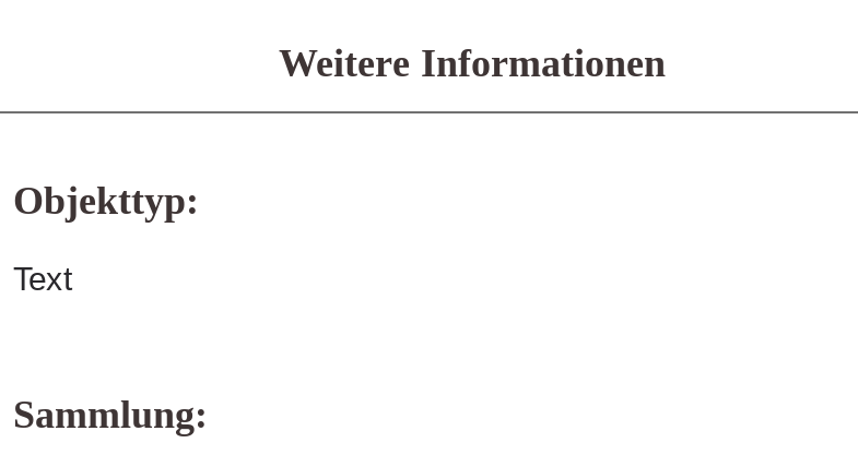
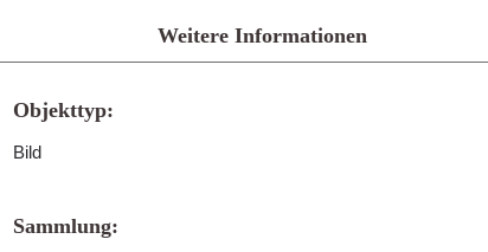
- Text
+ Bild
